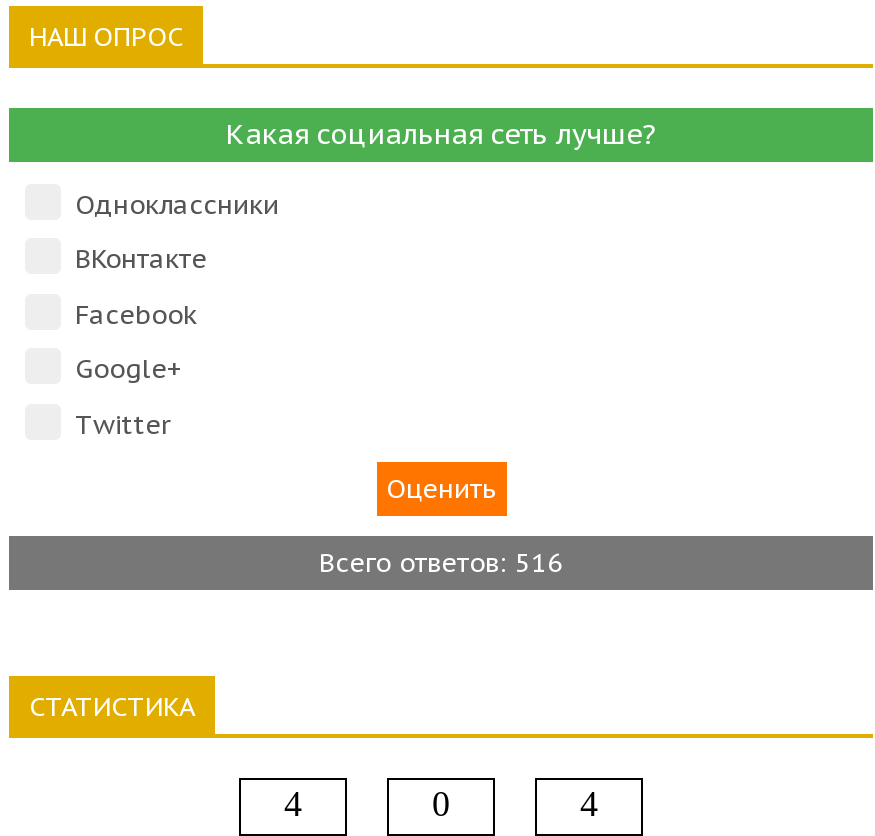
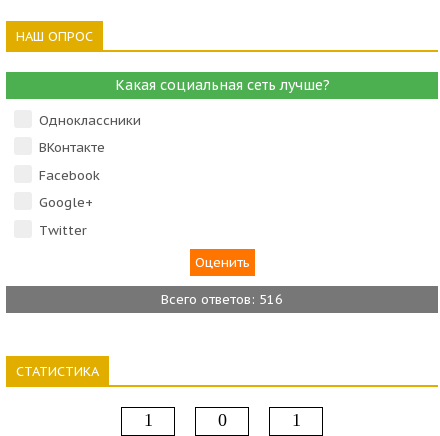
- 4
+ 1

- 4
+ 1
